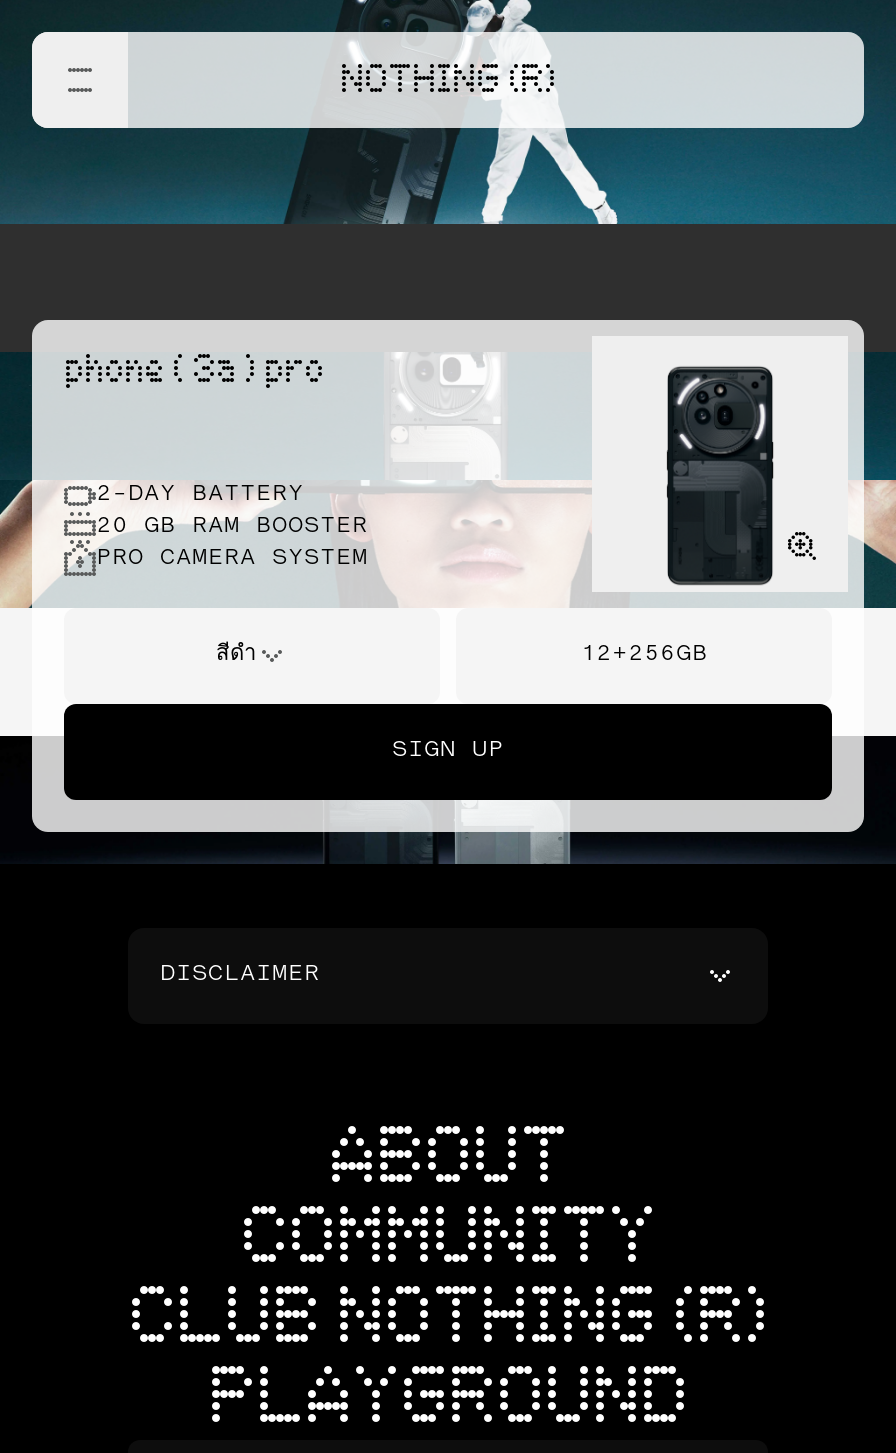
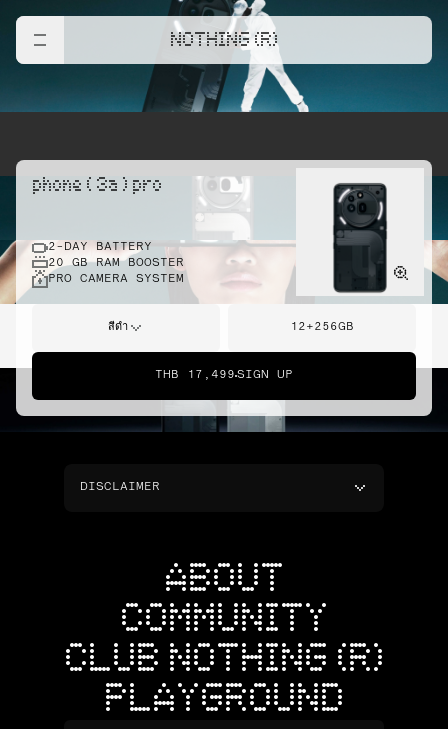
- SIGN UP
+ THB 17,499 SIGN UP
